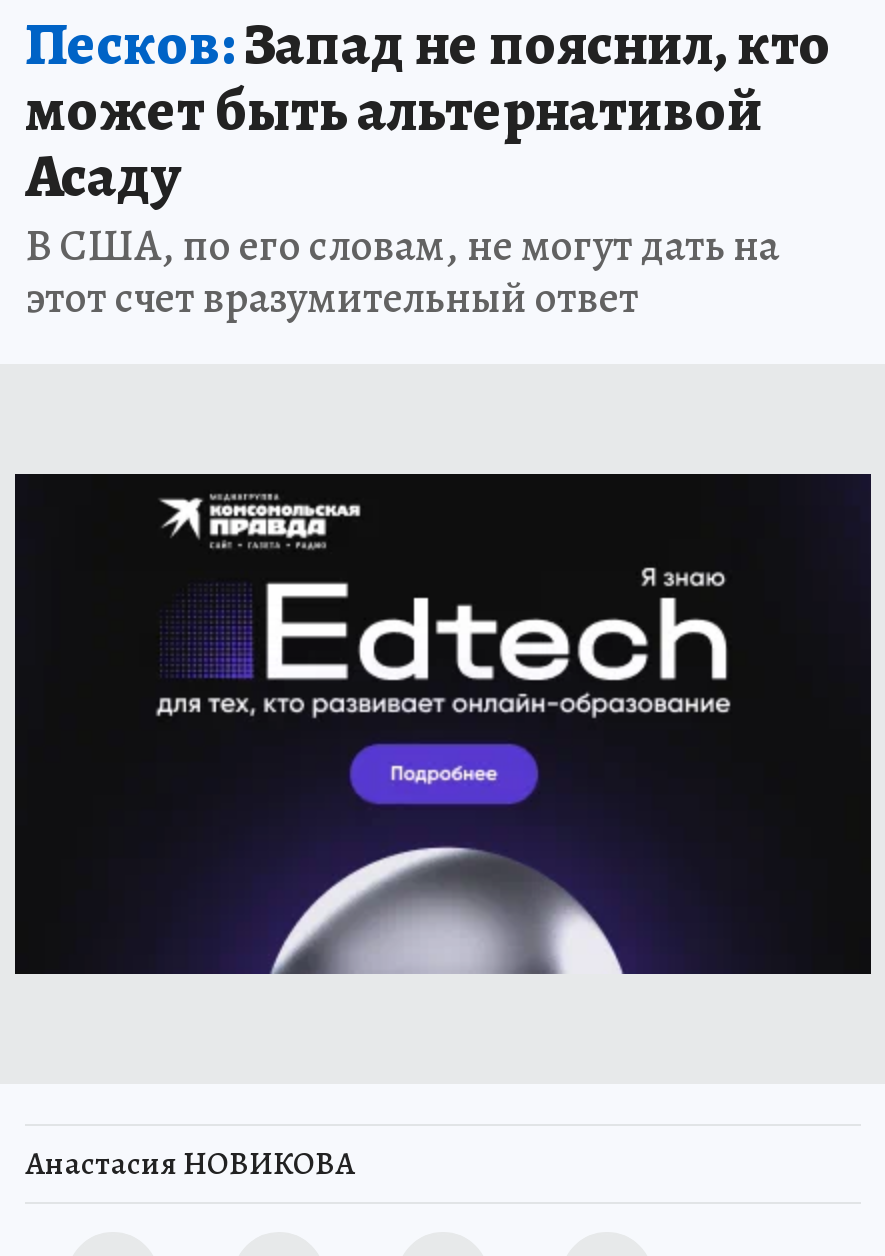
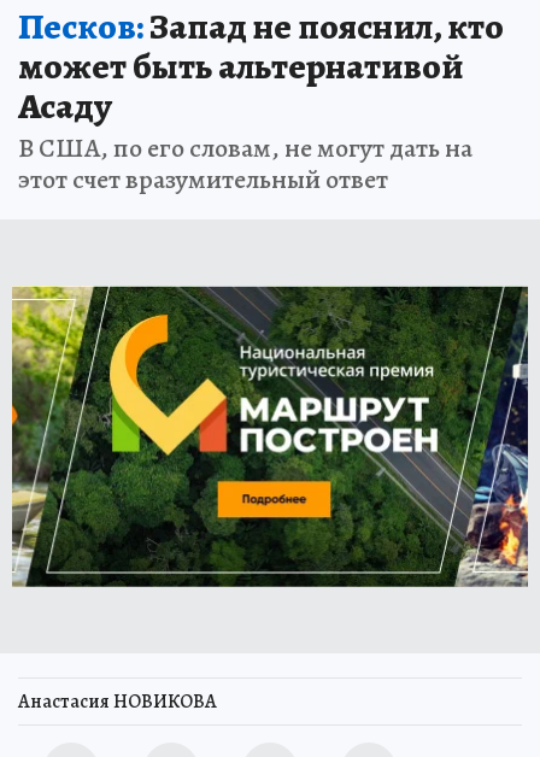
- [image]
+ [image]
